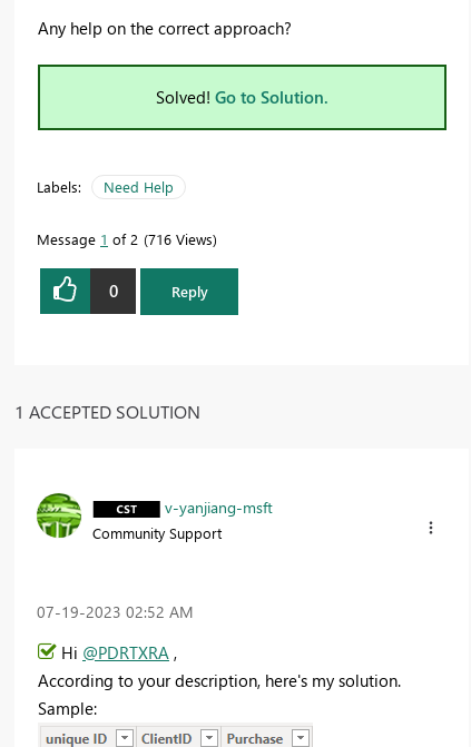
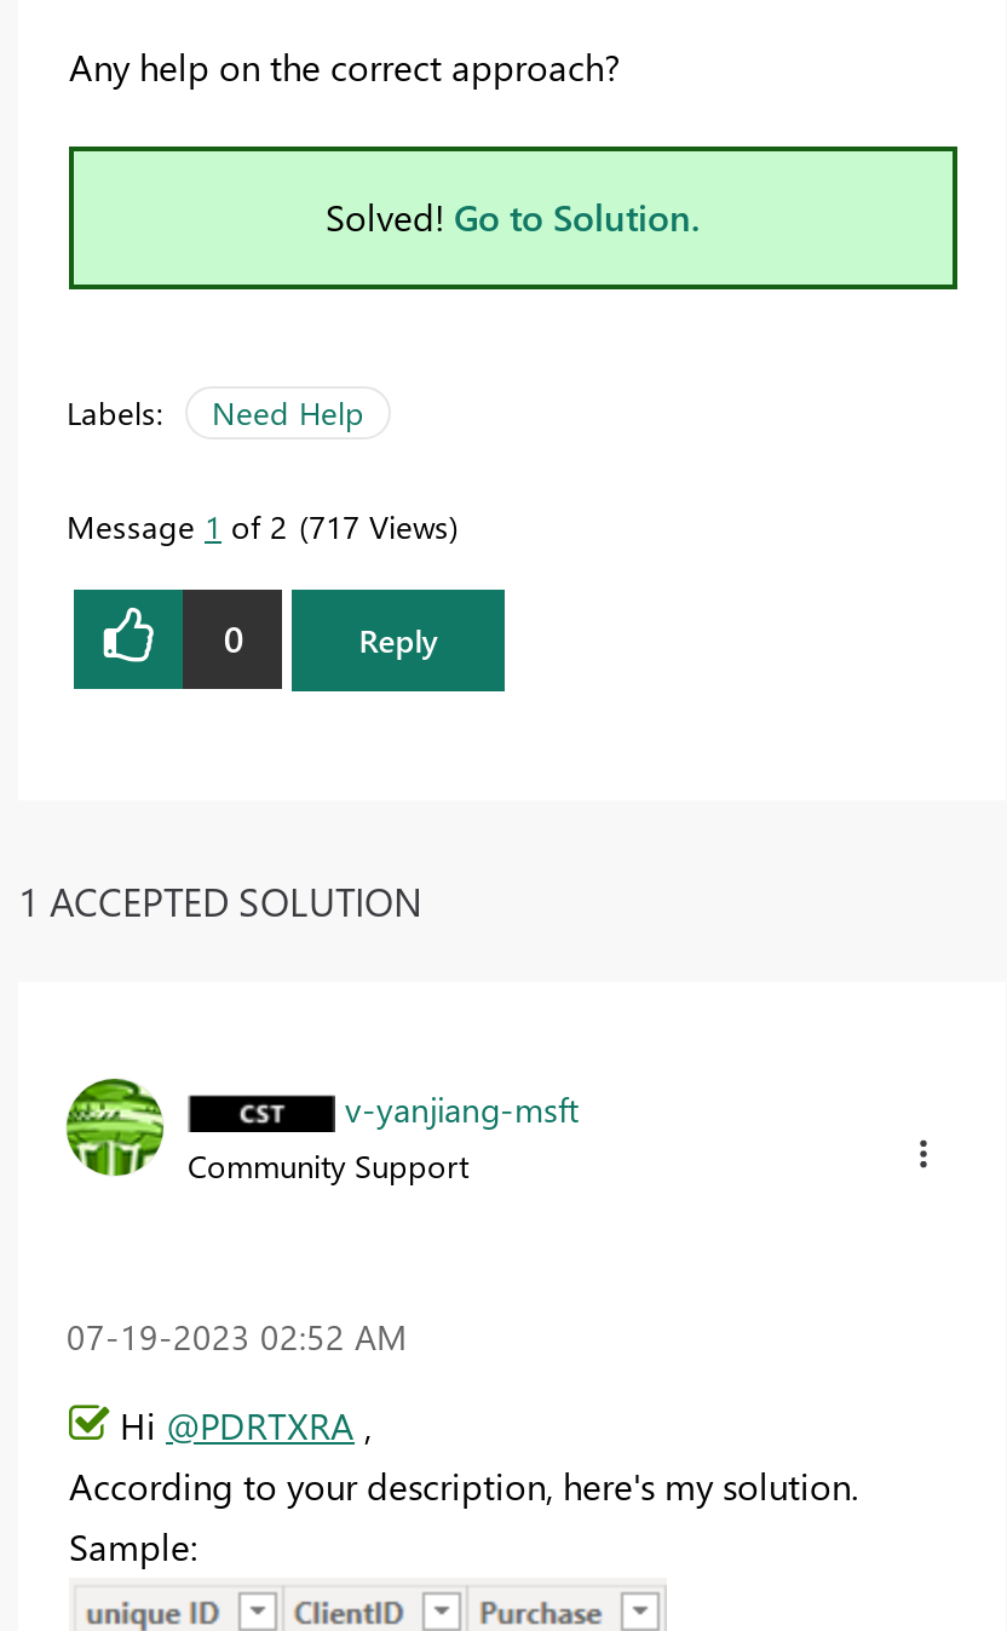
- Message 1 of 2 716 Views
+ Message 1 of 2 717 Views
